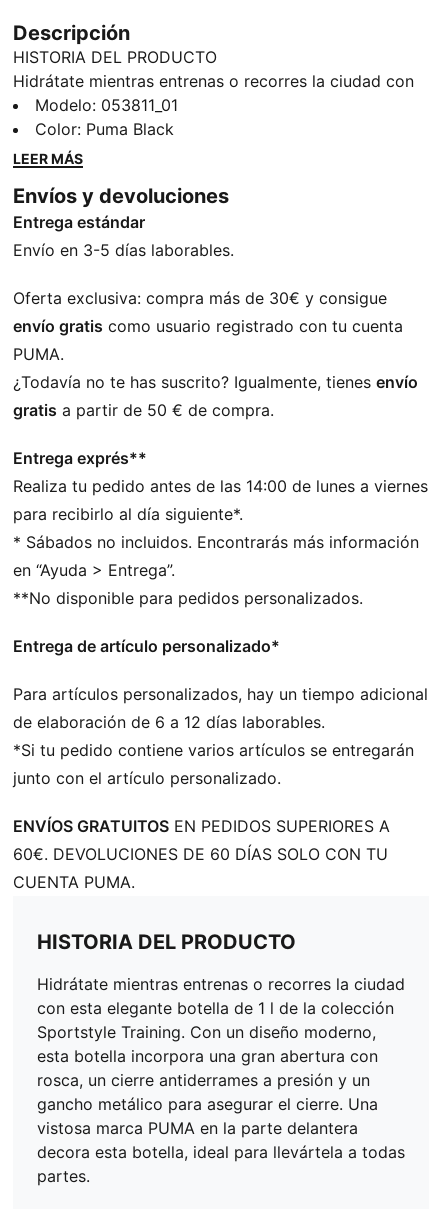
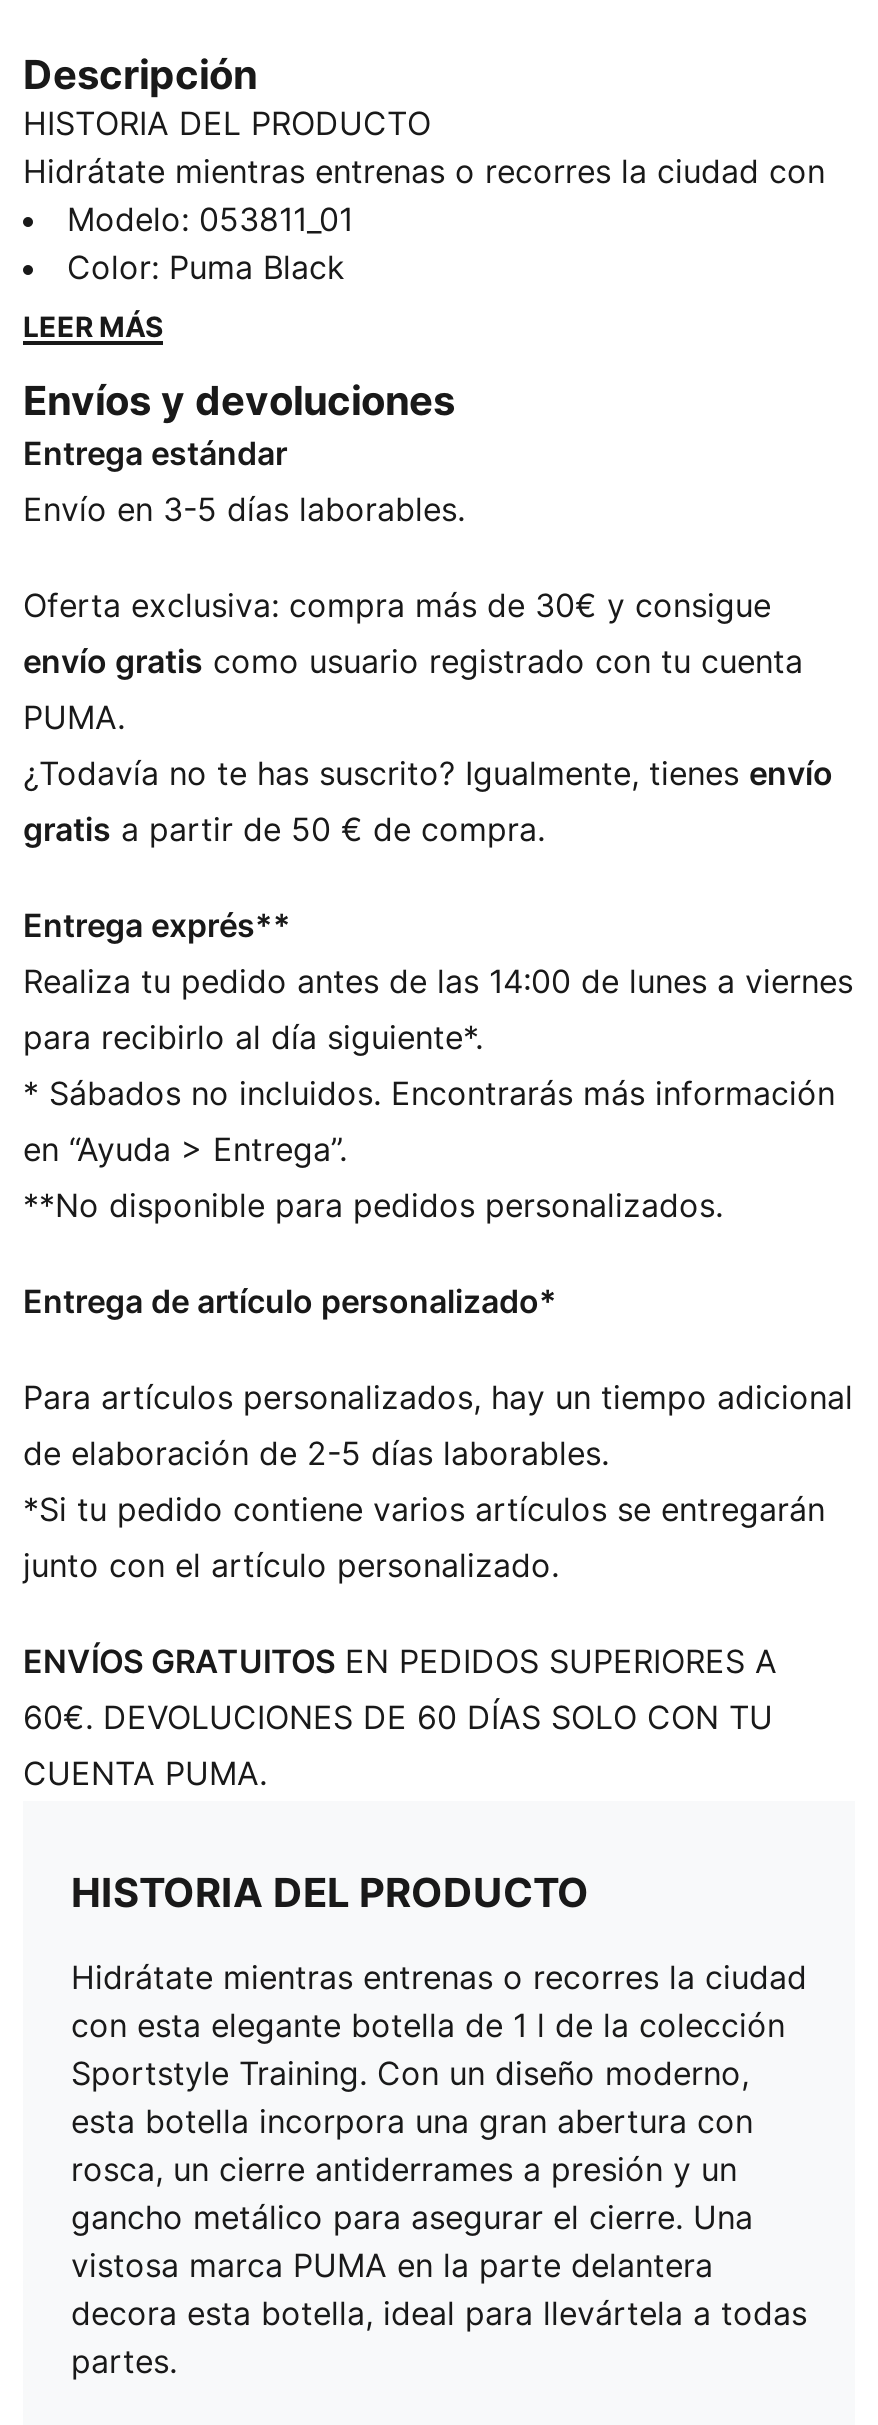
- de elaboración de 6 a 12 días laborables.
+ de elaboración de 2-5 días laborables.
